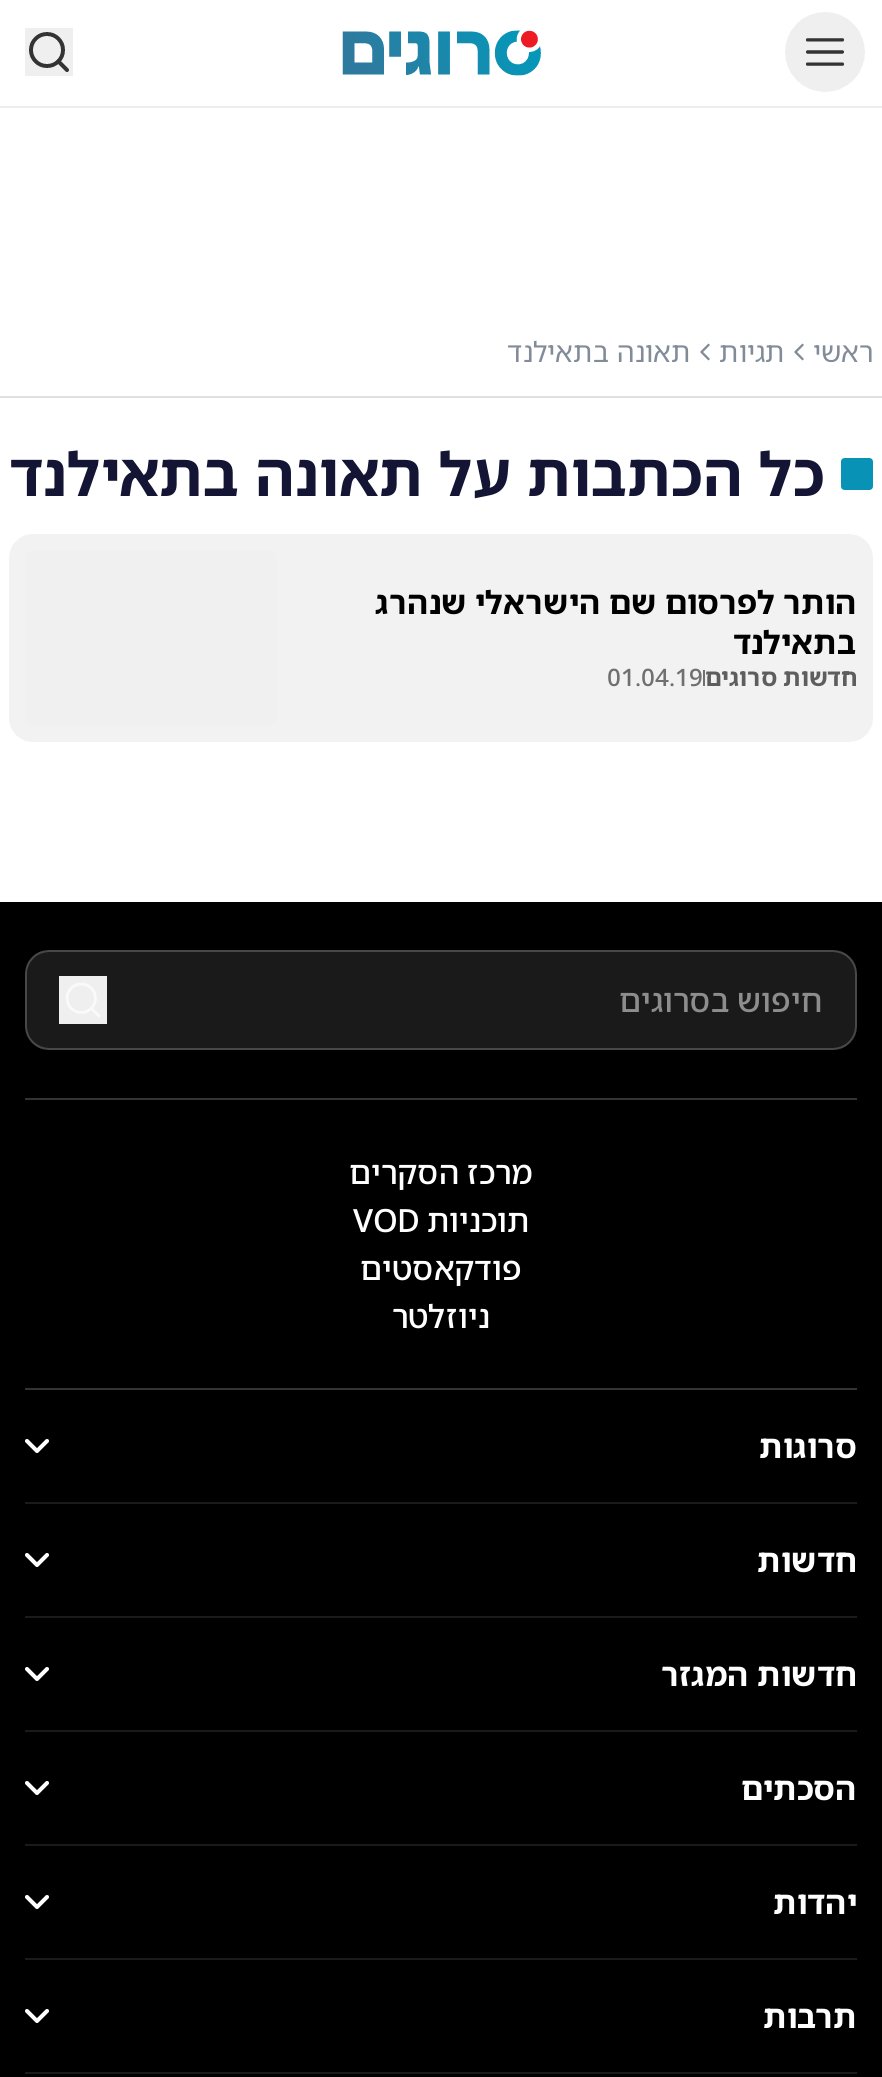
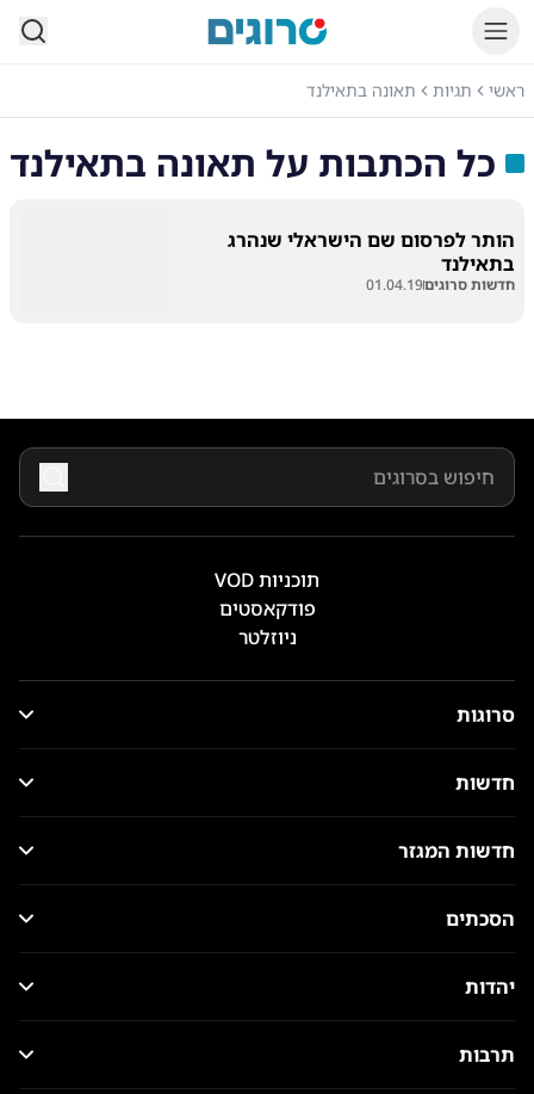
- מרכז הסקרים
